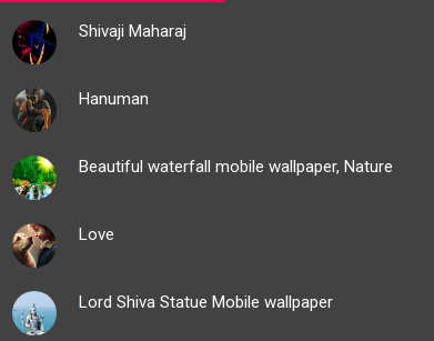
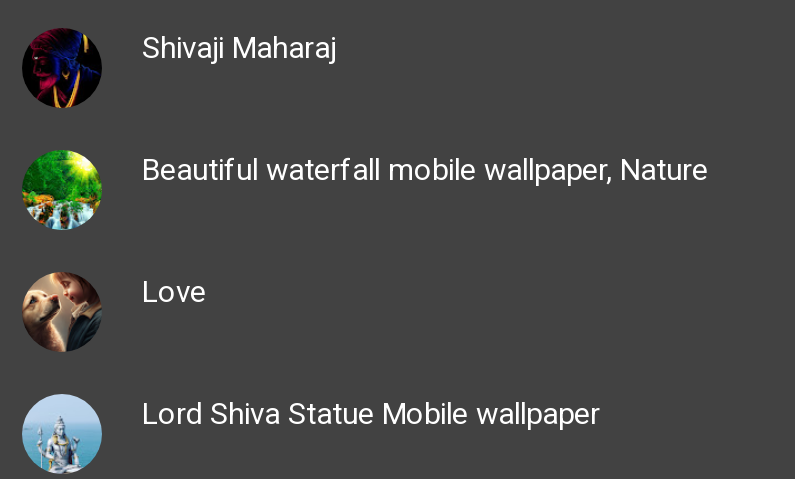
- [image]
- Hanuman
